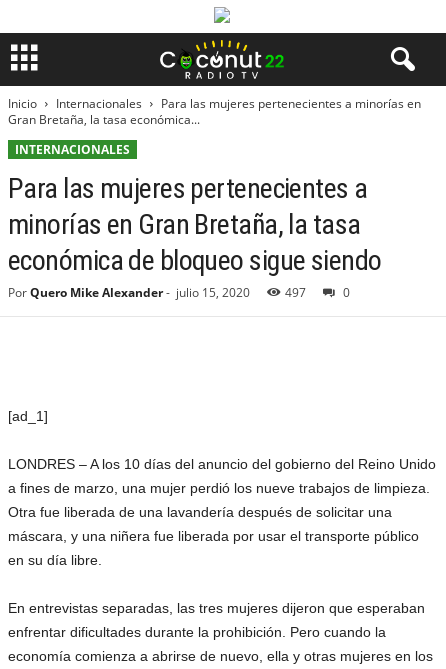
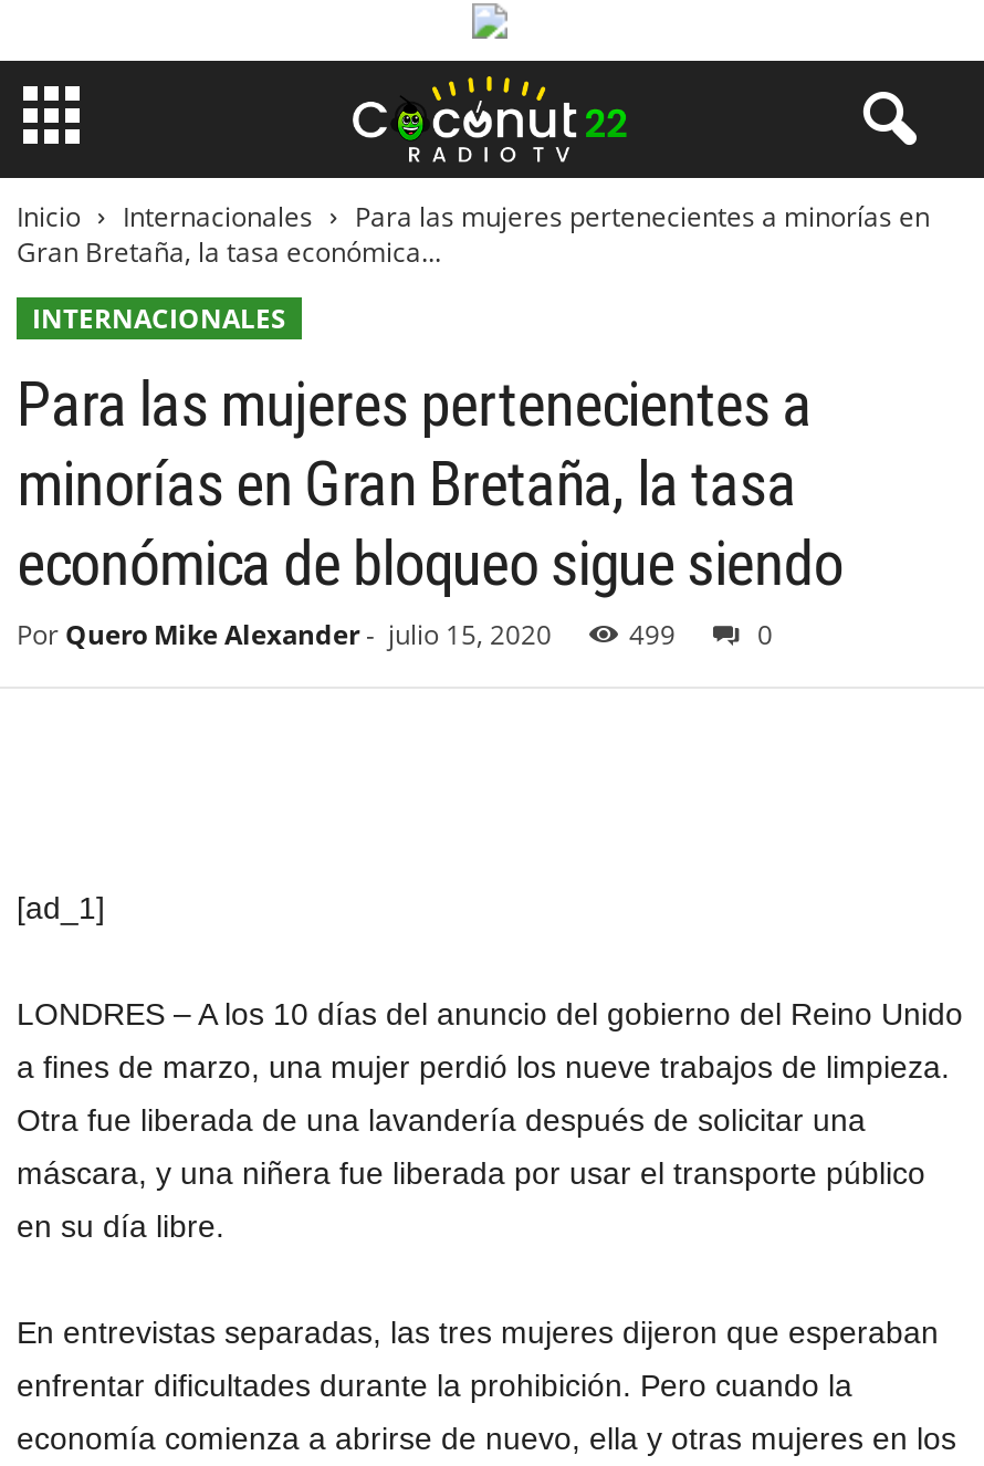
- 497
+ 499
